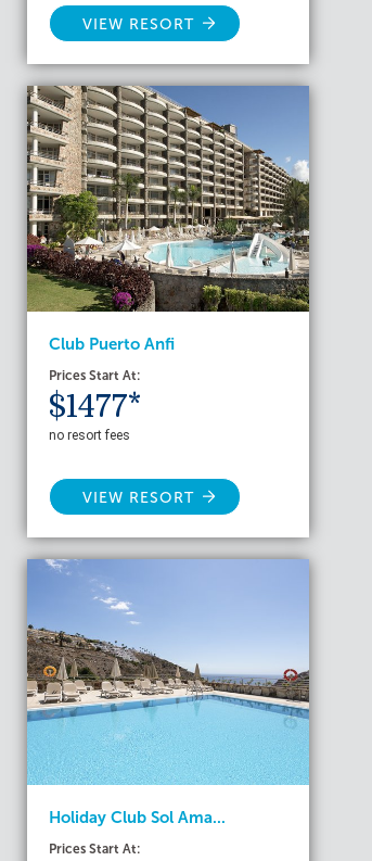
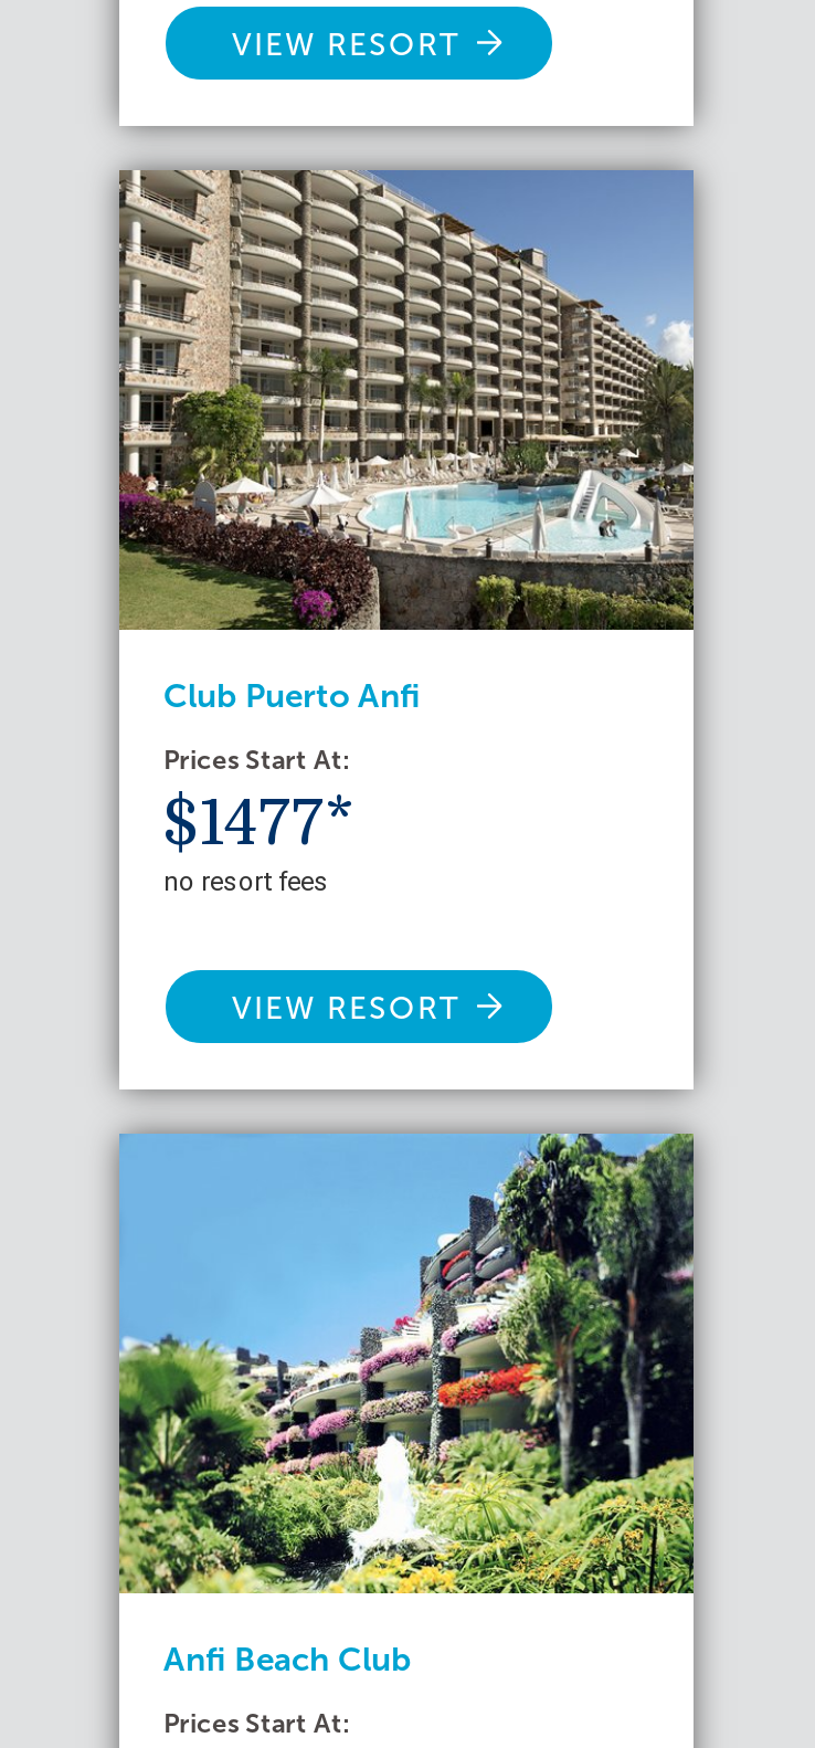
- [image]
- Holiday Club Sol Ama...
+ [image]
+ Anfi Beach Club
